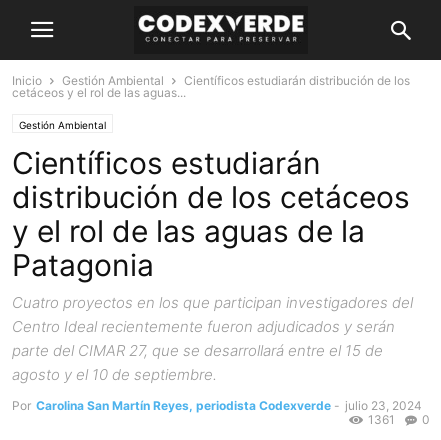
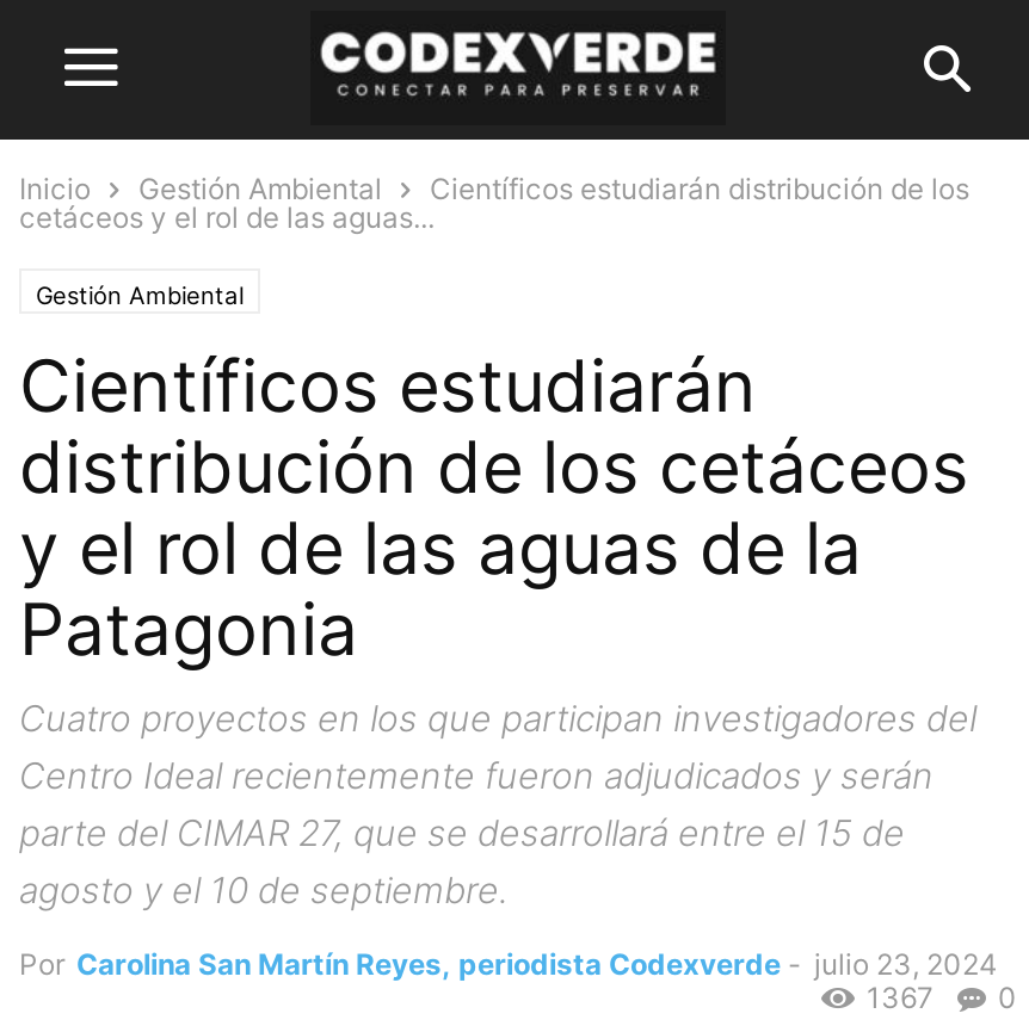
- 1361 0
+ 1367 0
